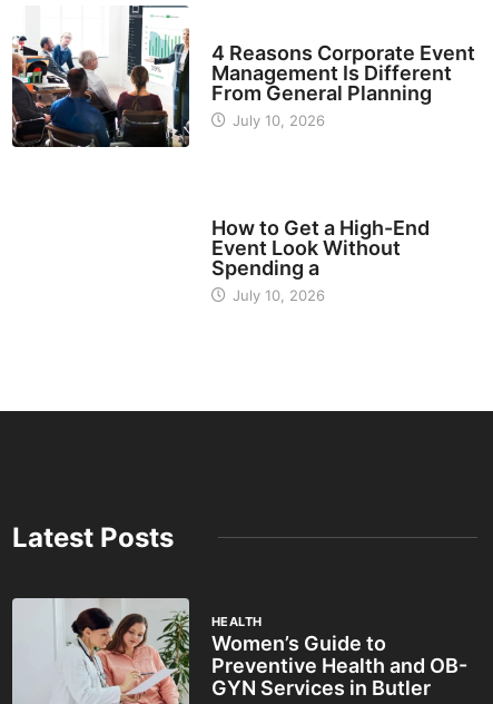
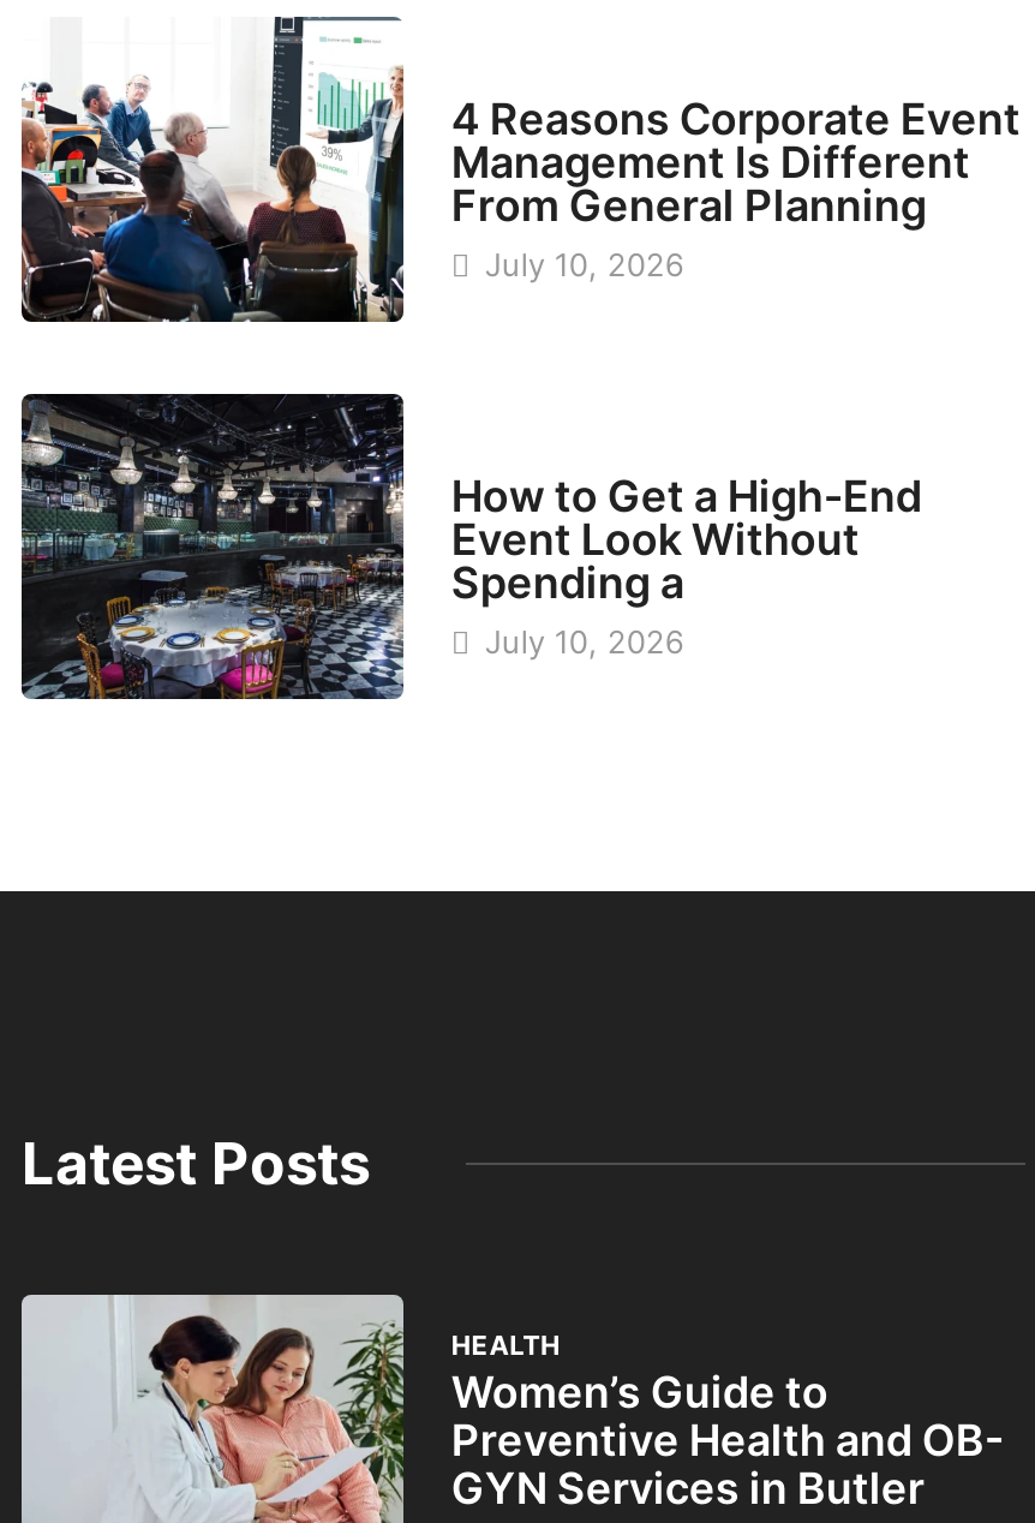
+ [image]
